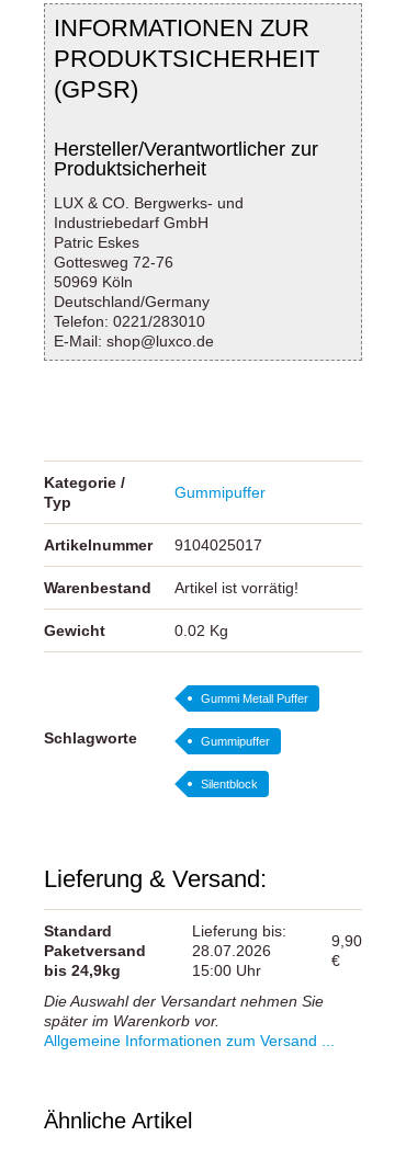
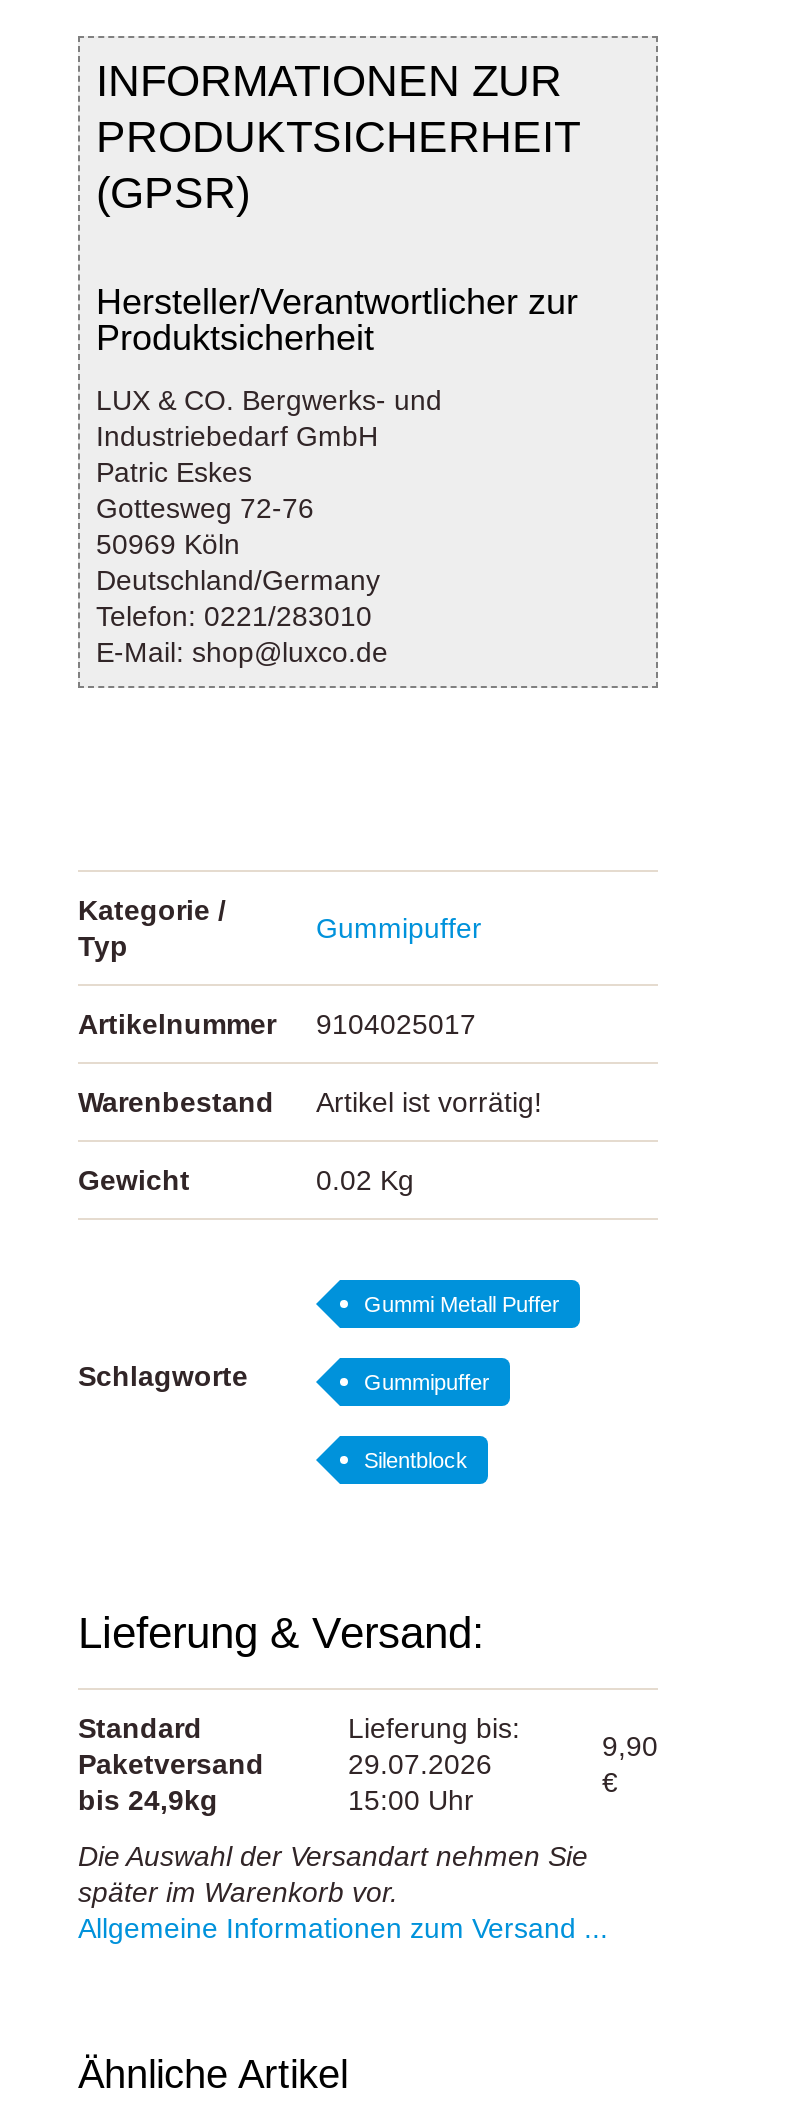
- 28.07.2026
+ 29.07.2026
